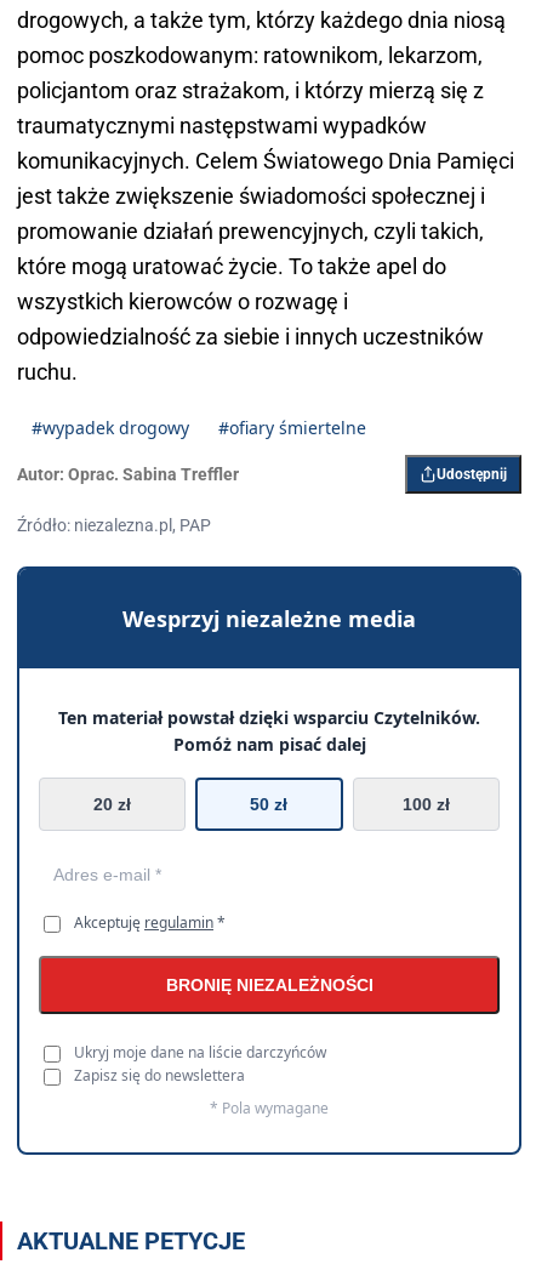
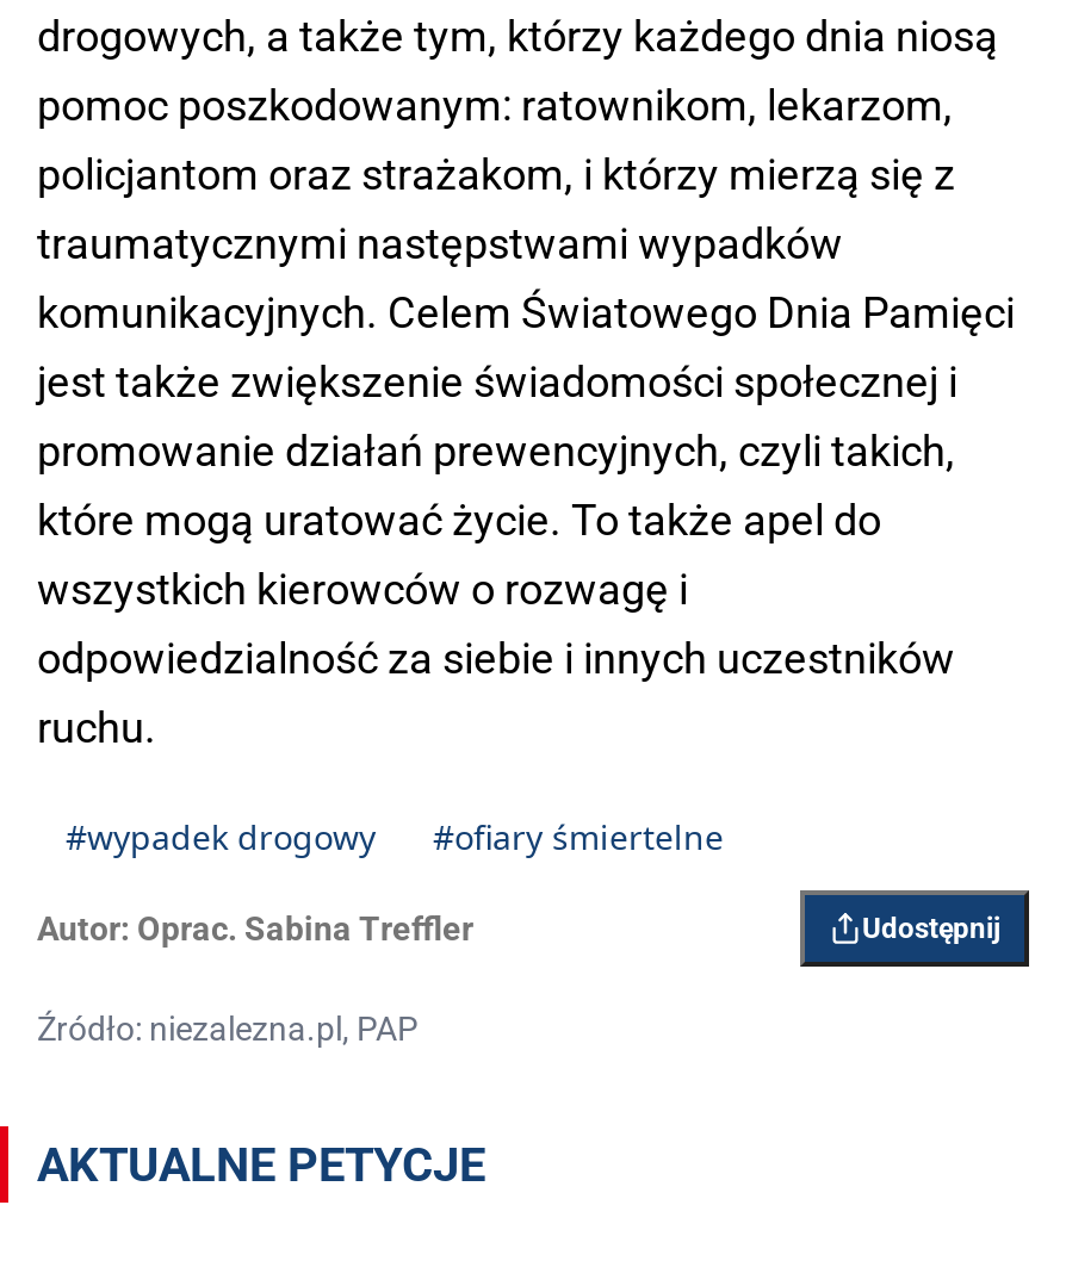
- [image]
- Wesprzyj niezależne media
- Ten materiał powstał dzięki wsparciu Czytelników.
- Pomóż nam pisać dalej
- 20 zł
- 50 zł
- 100 zł

- Akceptuję regulamin *
- BRONIĘ NIEZALEŻNOŚCI
- Ukryj moje dane na liście darczyńców
- Zapisz się do newslettera
- * Pola wymagane
